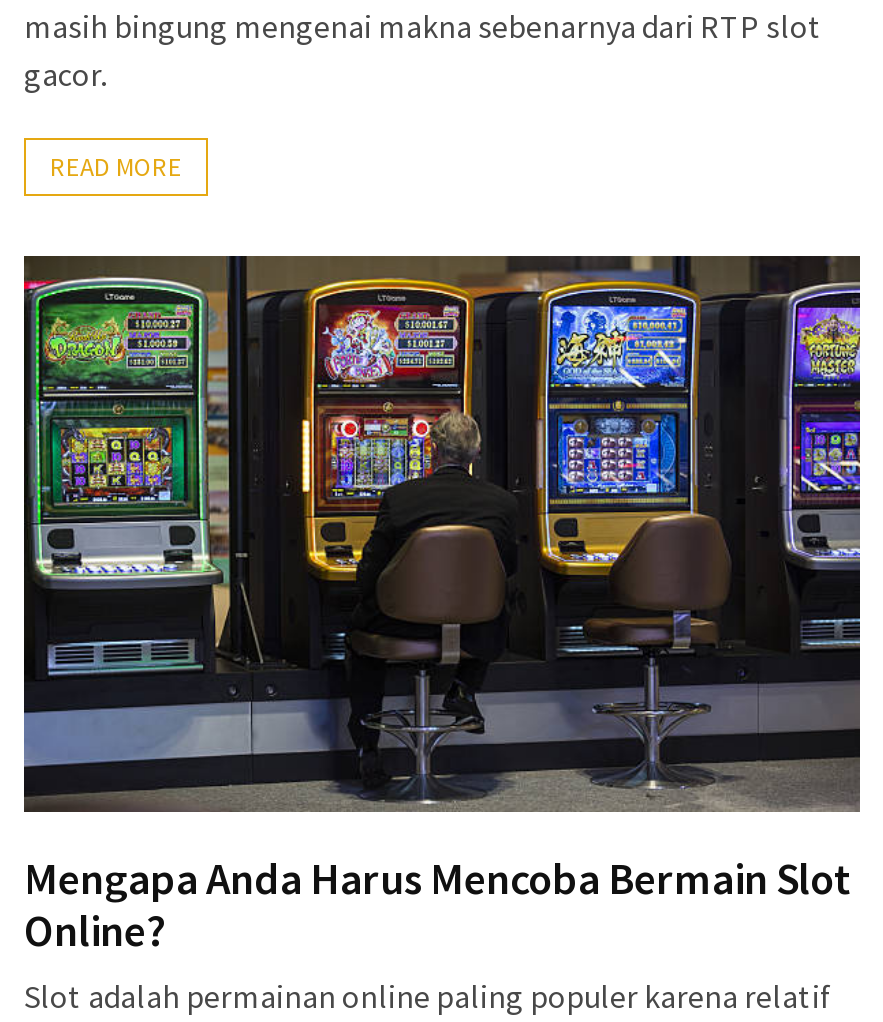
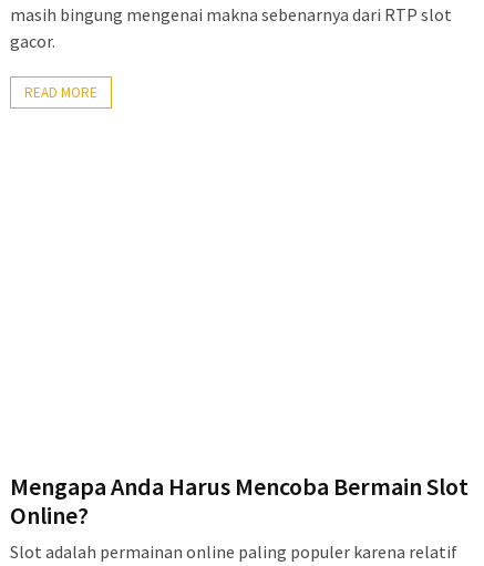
- [image]
